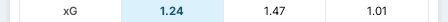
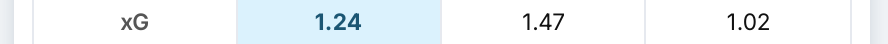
- 1.01
+ 1.02
